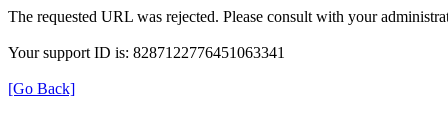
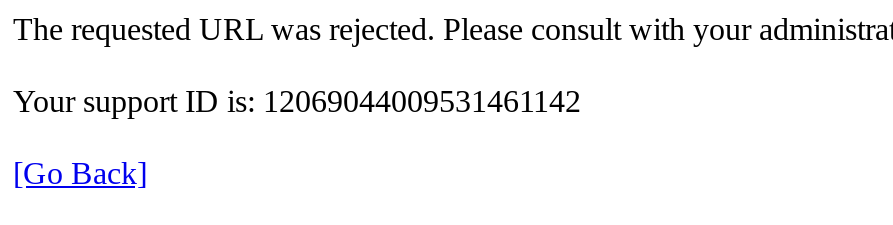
- Your support ID is: 8287122776451063341
+ Your support ID is: 12069044009531461142
